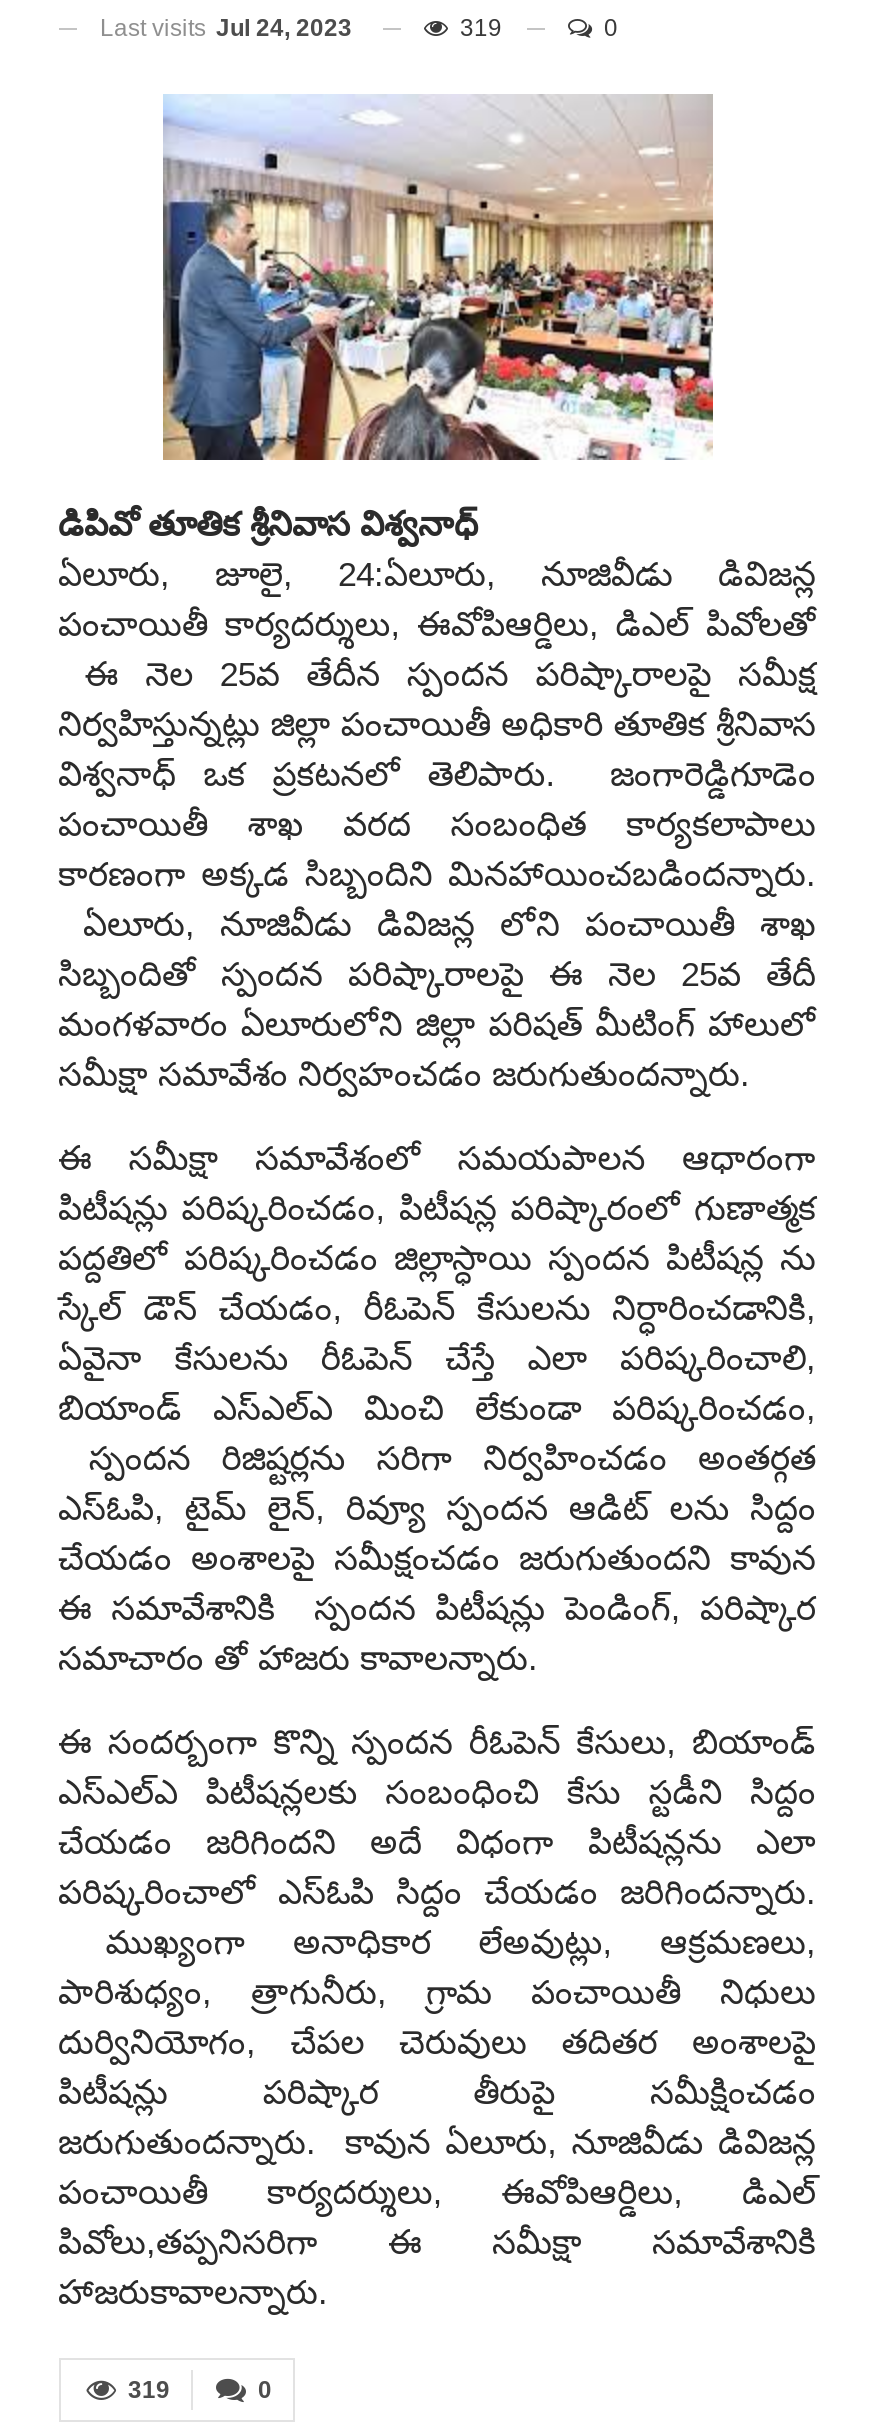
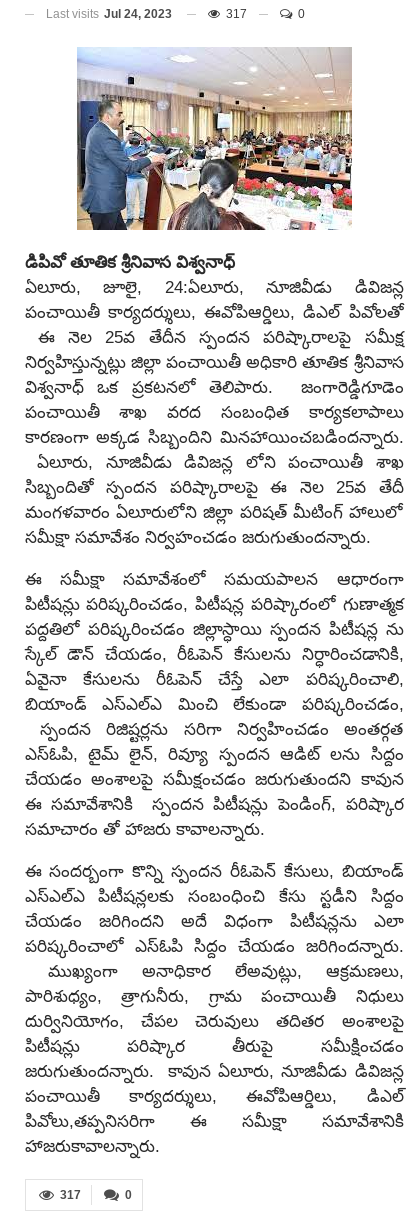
- 319
+ 317

- 319
+ 317
